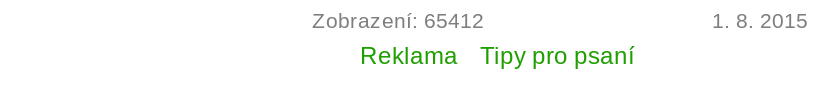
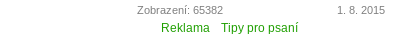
- Zobrazení: 65412
+ Zobrazení: 65382
